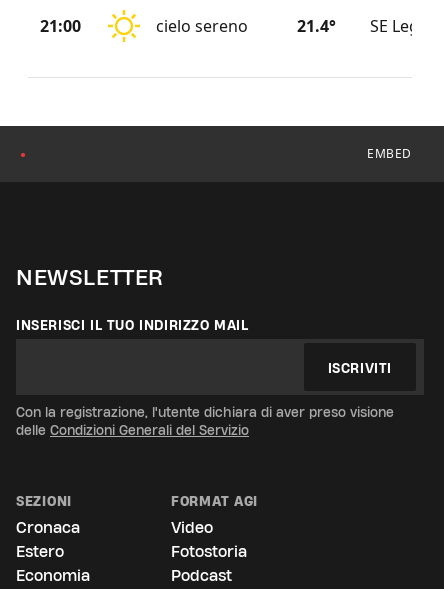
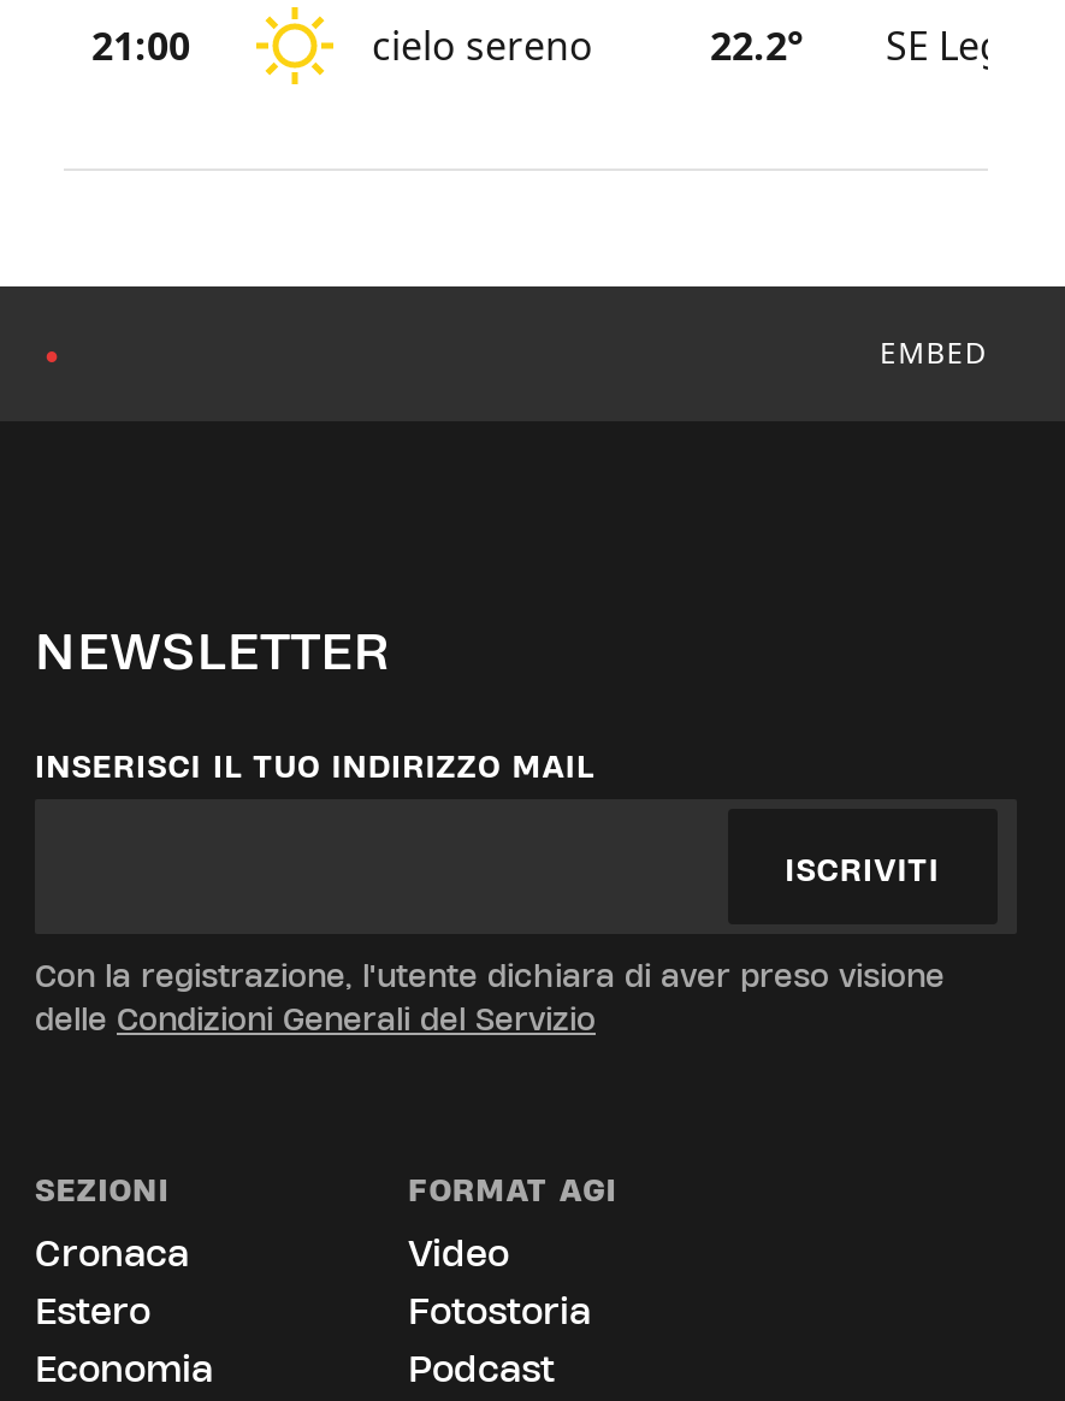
- 21.4°
+ 22.2°
